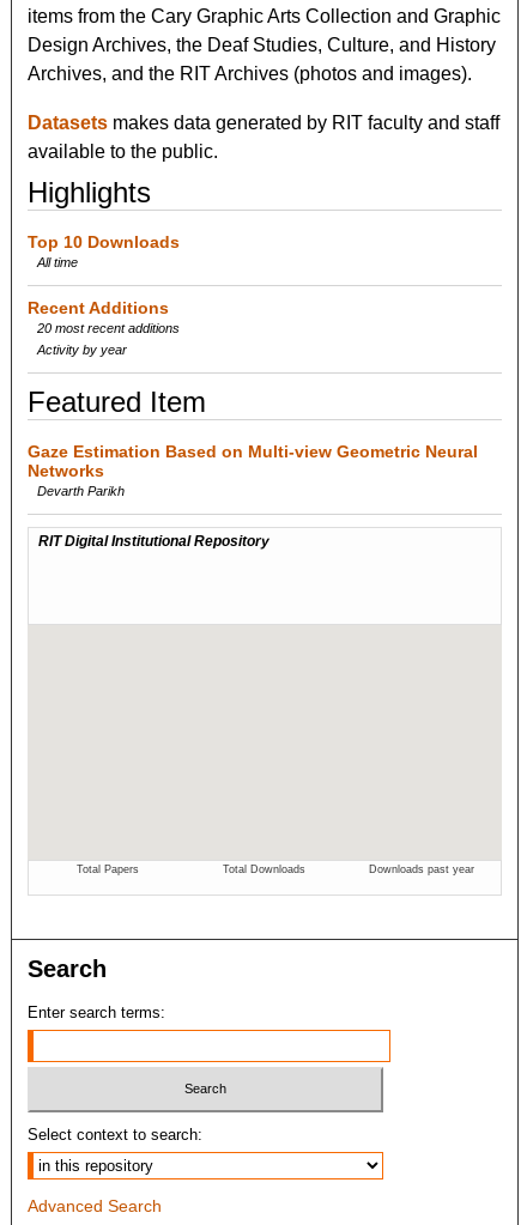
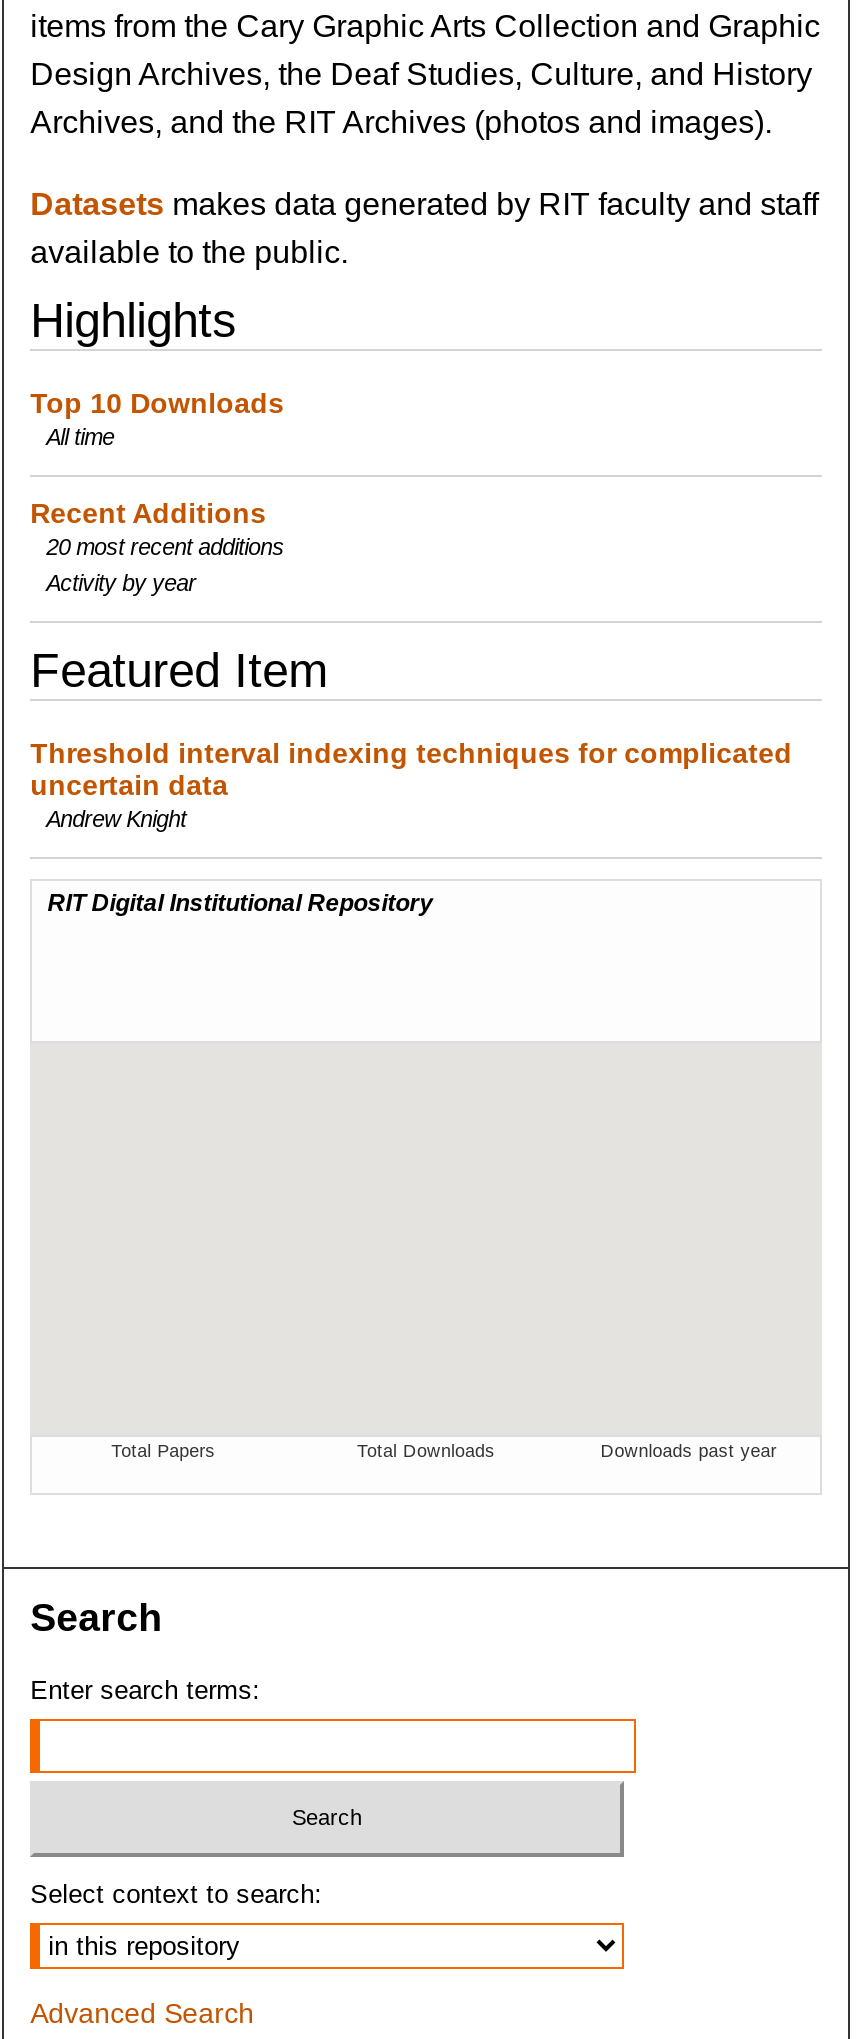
- Gaze Estimation Based on Multi-view Geometric Neural
- Networks
- Devarth Parikh
+ Threshold interval indexing techniques for complicated
+ uncertain data
+ Andrew Knight
